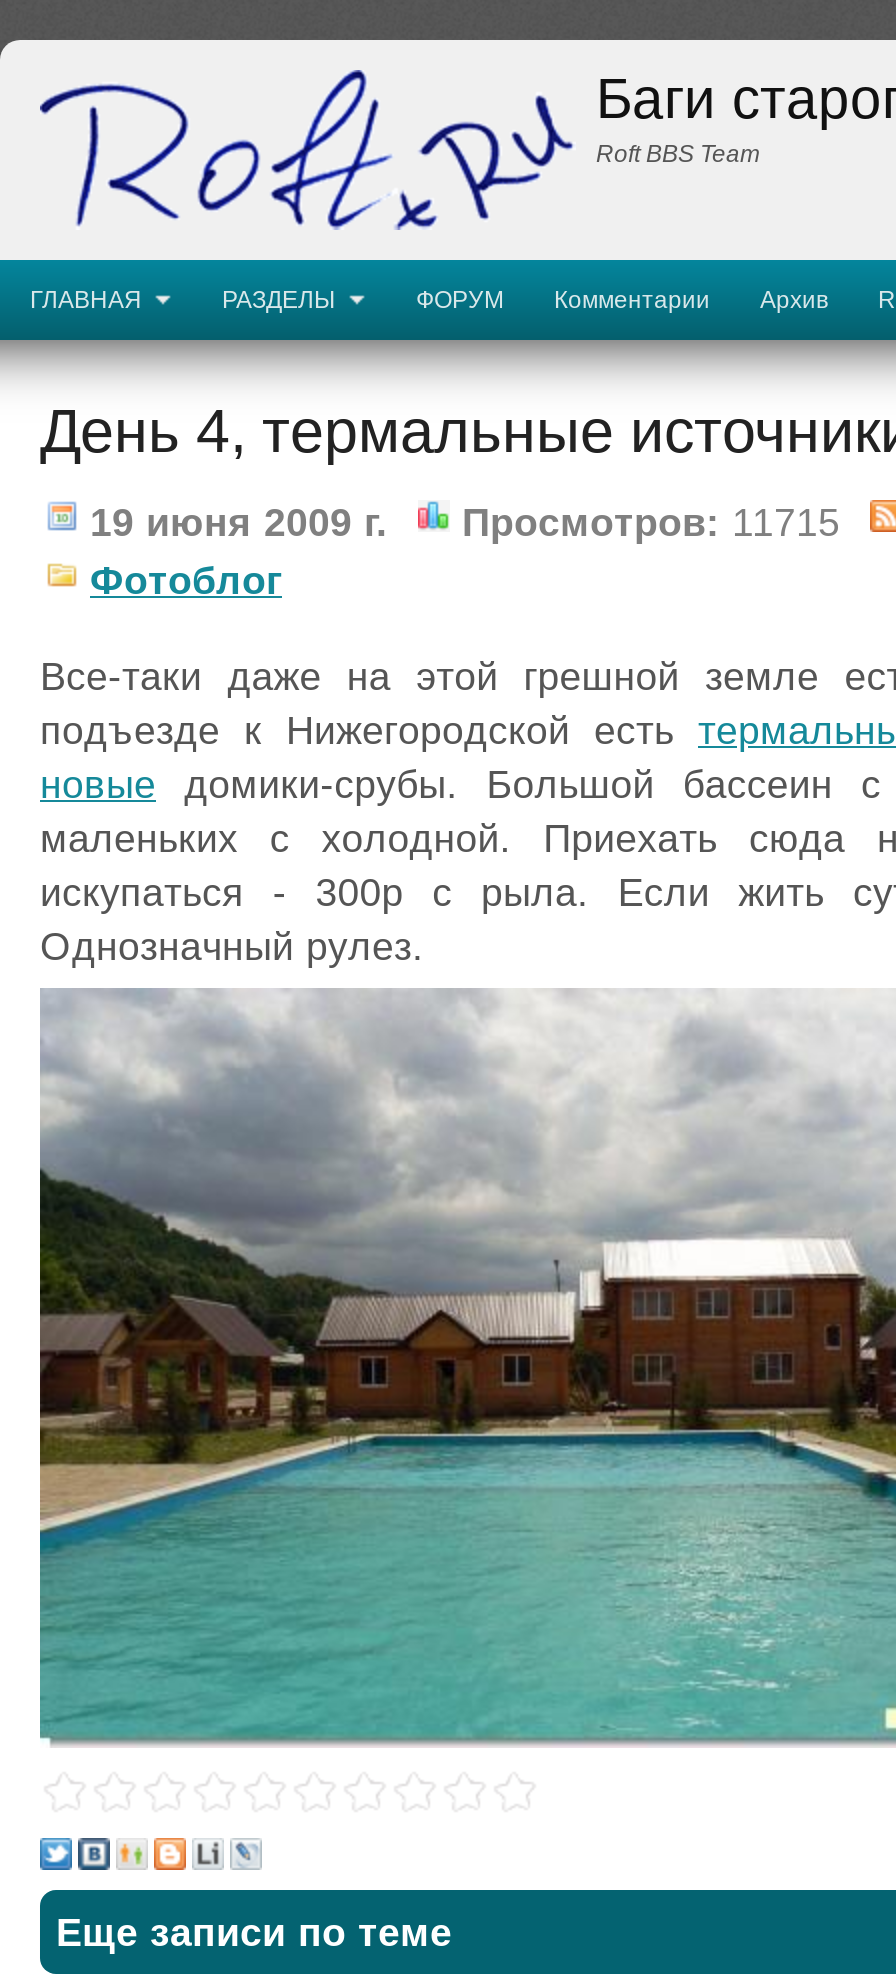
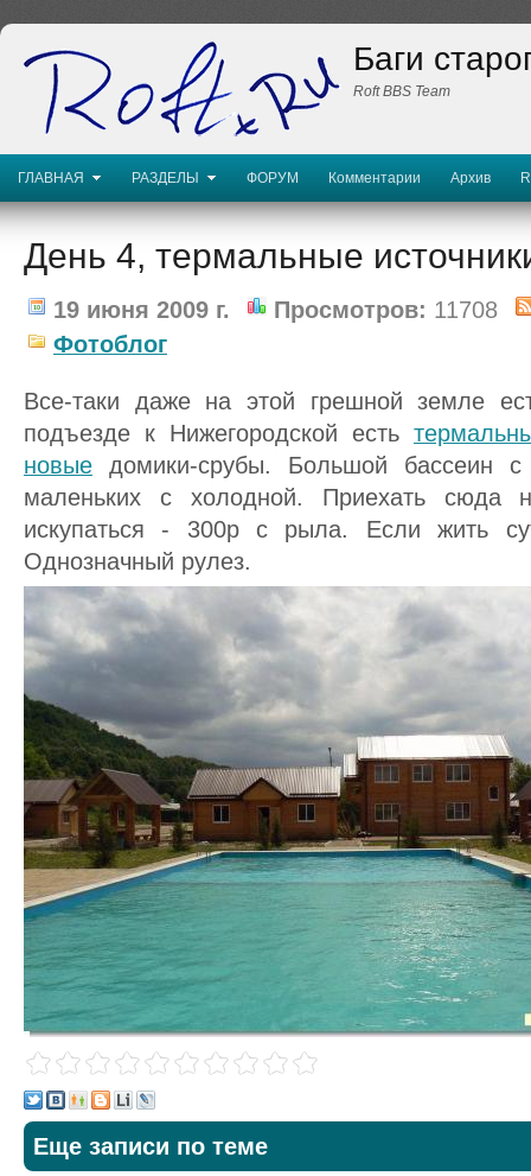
- Просмотров: 11715
+ Просмотров: 11708
